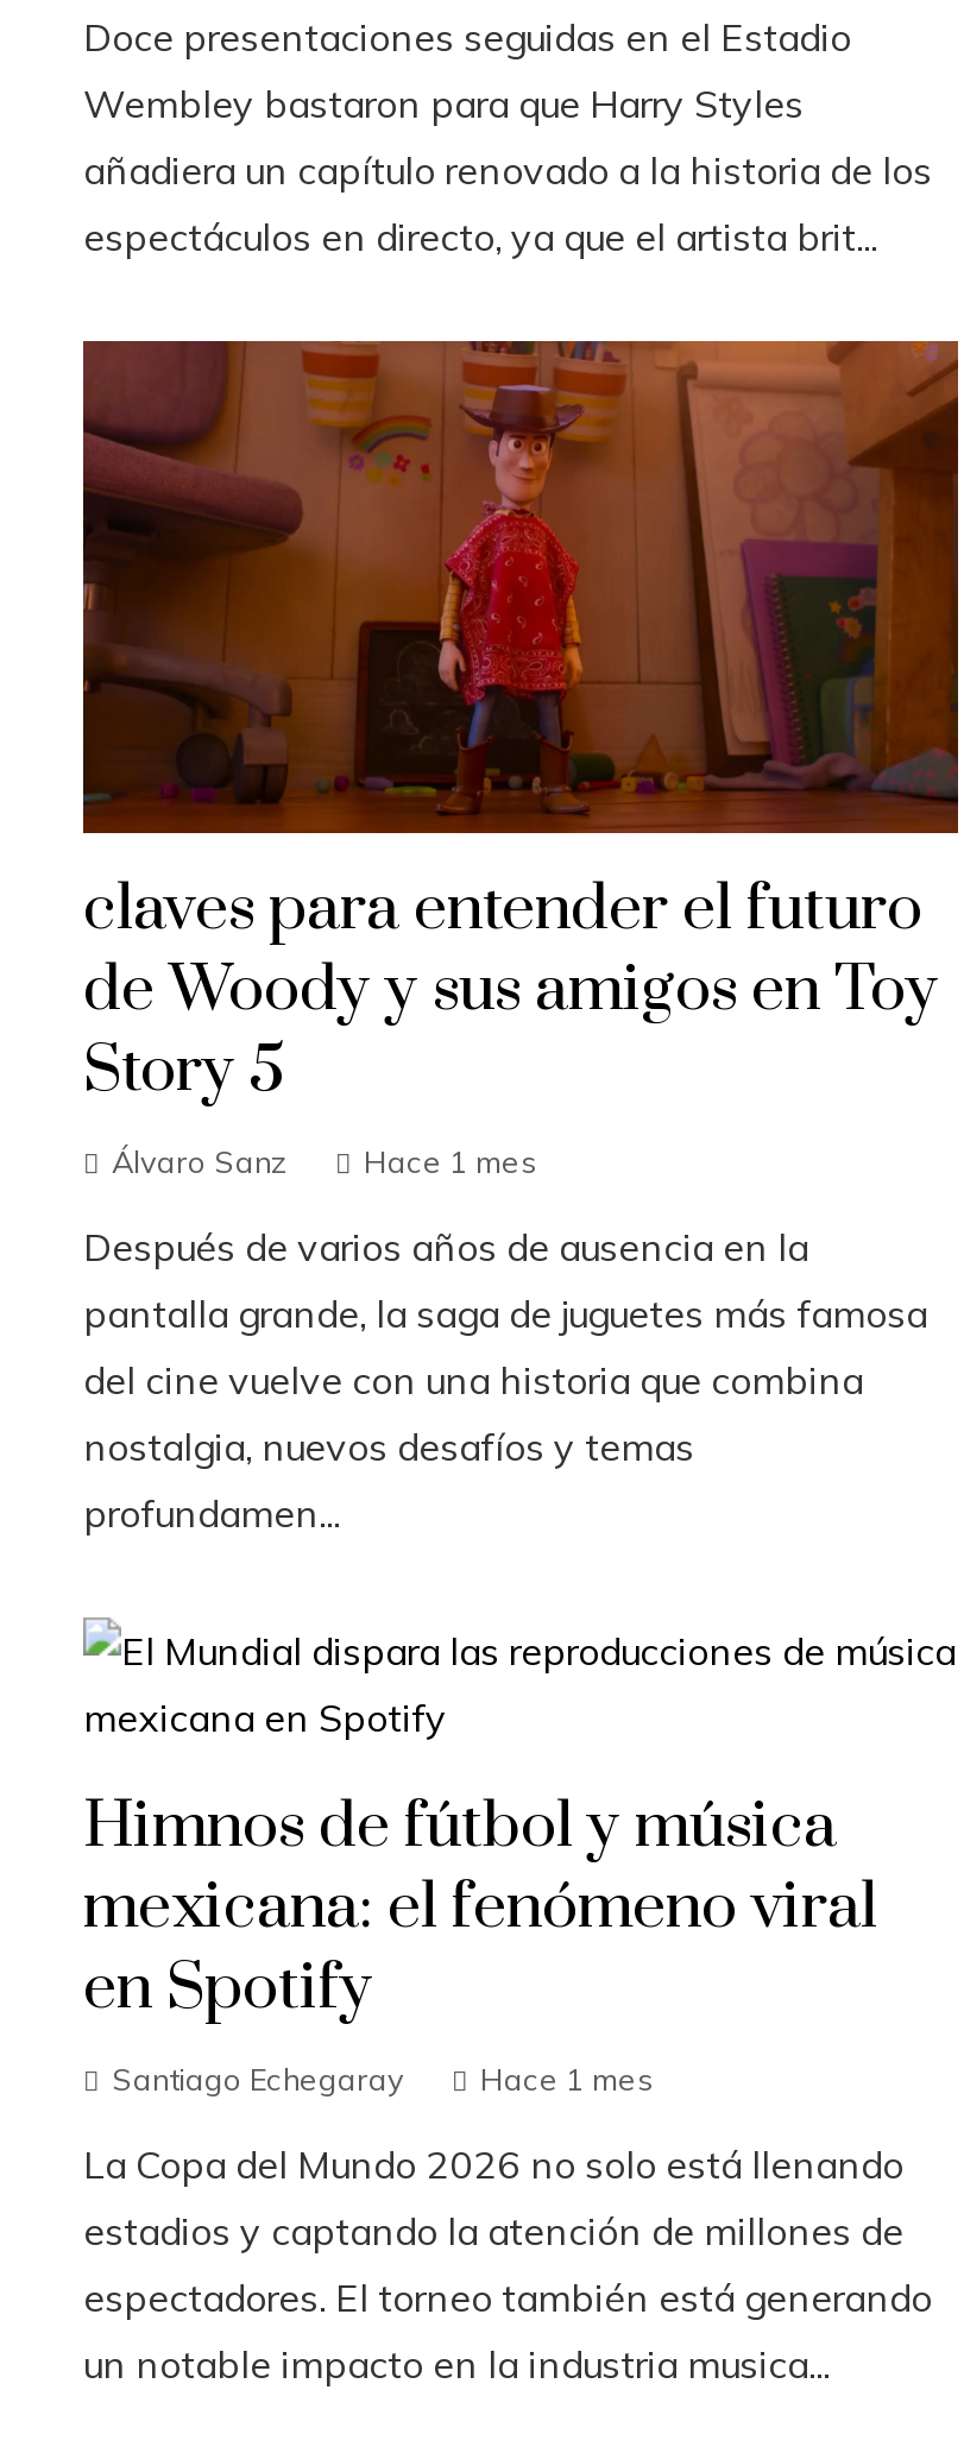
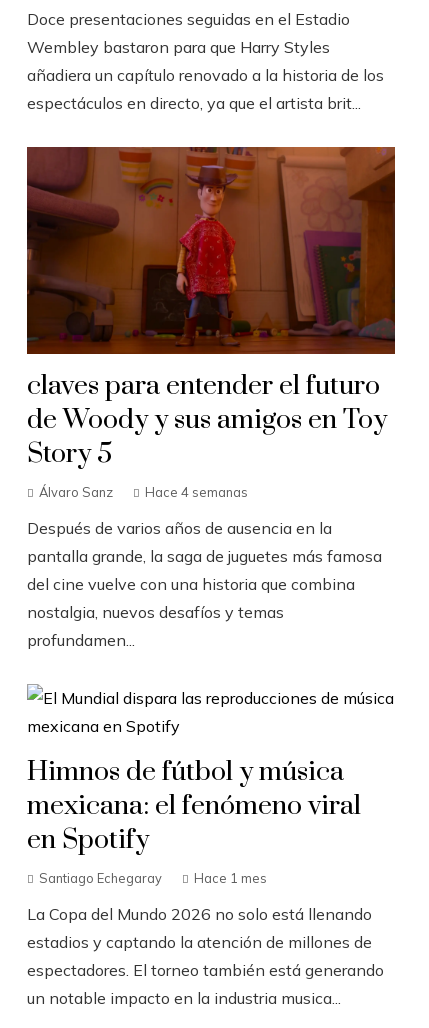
- Álvaro Sanz Hace 1 mes
+ Álvaro Sanz Hace 4 semanas
